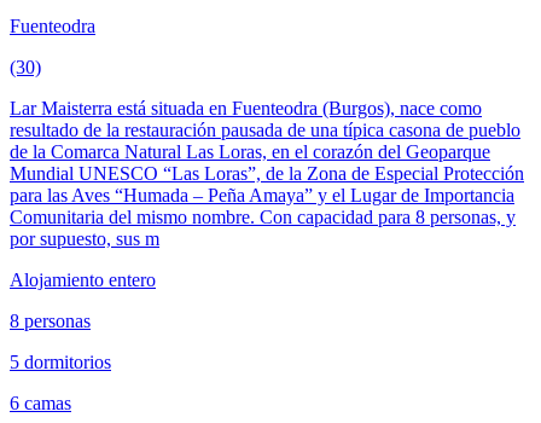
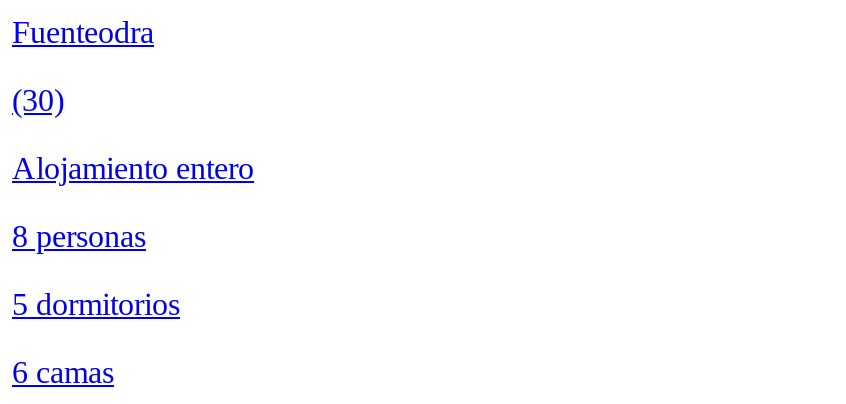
- Lar Maisterra está situada en Fuenteodra (Burgos), nace como
- resultado de la restauración pausada de una típica casona de pueblo
- de la Comarca Natural Las Loras, en el corazón del Geoparque
- Mundial UNESCO “Las Loras”, de la Zona de Especial Protección
- para las Aves “Humada – Peña Amaya” y el Lugar de Importancia
- Comunitaria del mismo nombre. Con capacidad para 8 personas, y
- por supuesto, sus m
